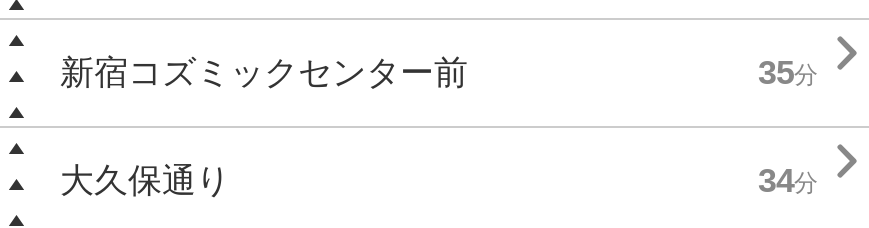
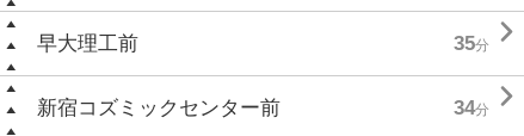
moved down: 新宿コズミックセンター前

+ 早大理工前

- 大久保通り
